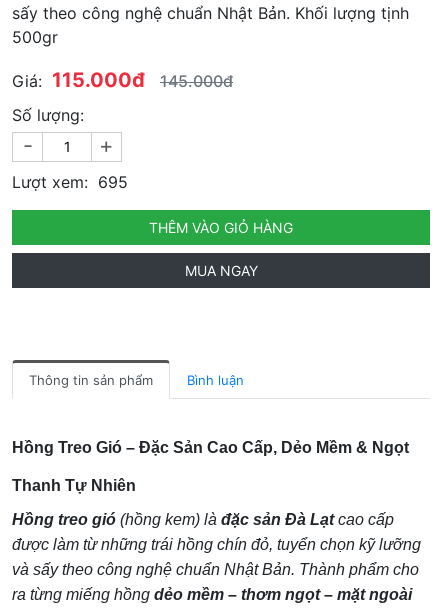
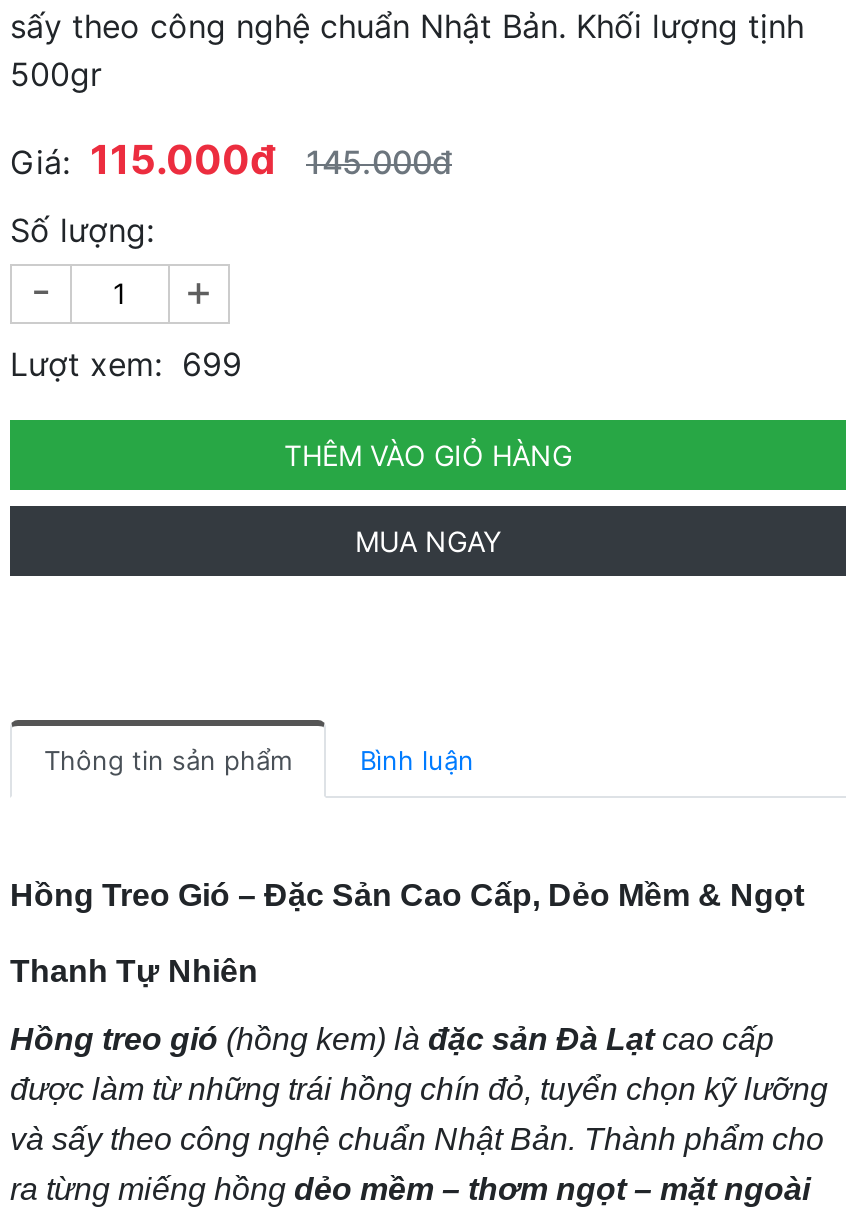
- Lượt xem: 695
+ Lượt xem: 699
